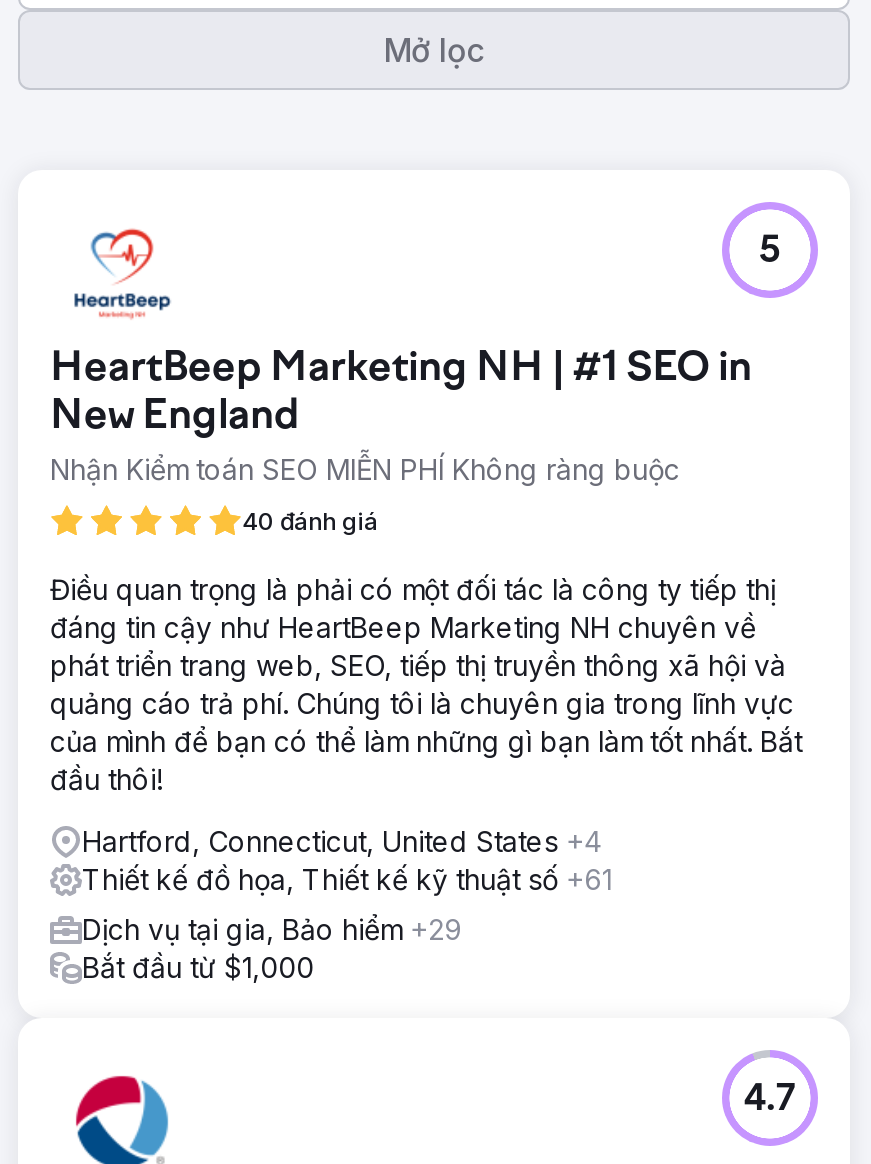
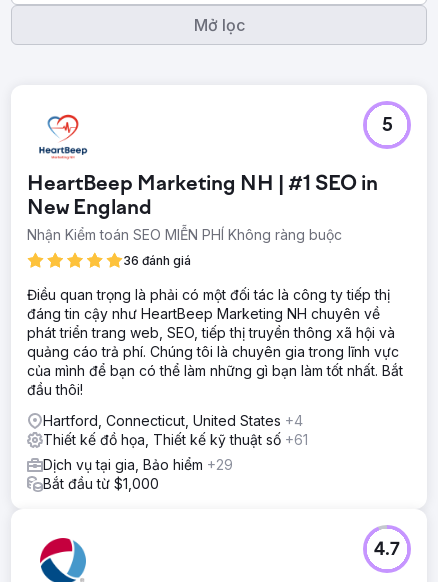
- 40 đánh giá
+ 36 đánh giá
